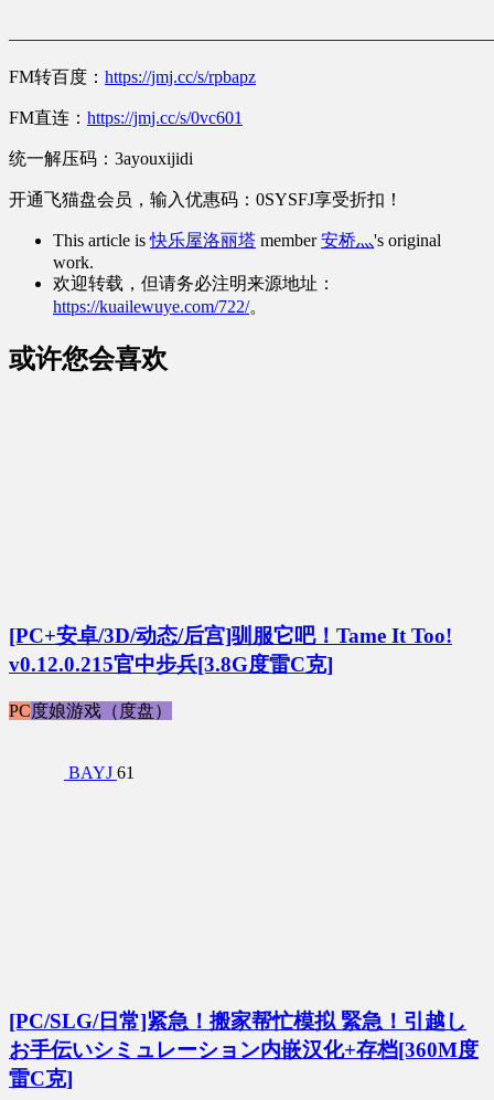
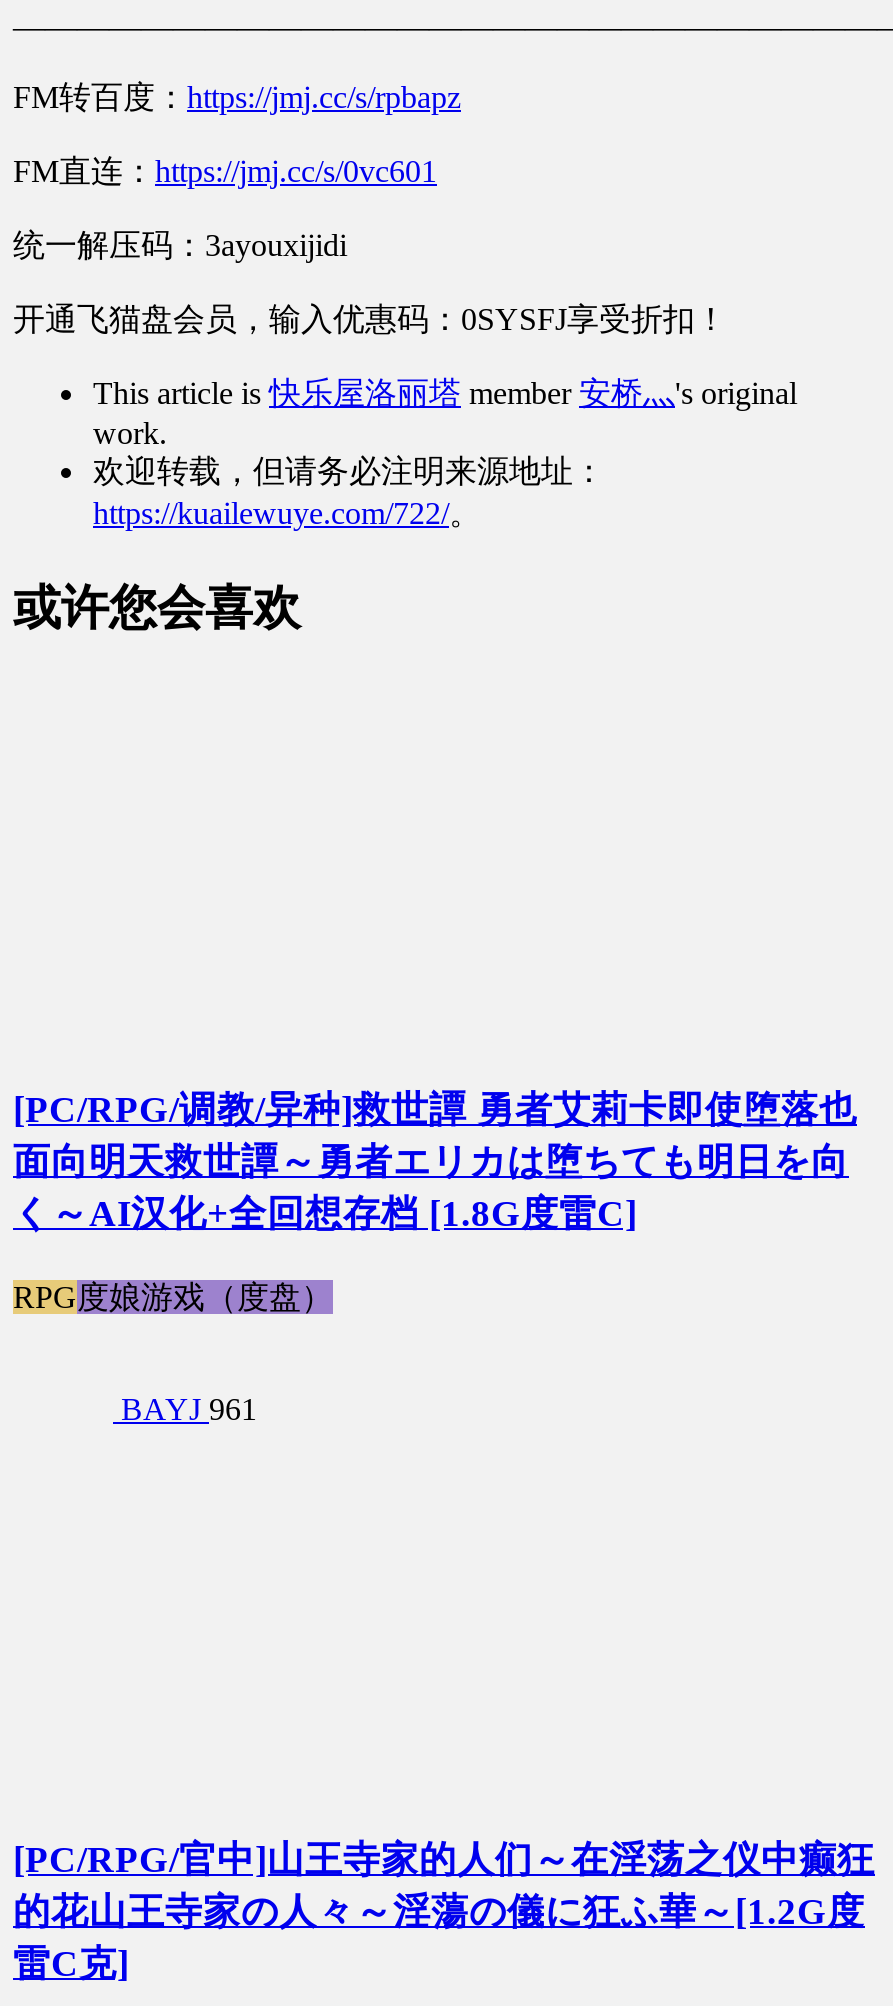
- [PC+安卓/3D/动态/后宫]驯服它吧！Tame It Too!
- v0.12.0.215官中步兵[3.8G度雷C克]
+ [PC/RPG/调教/异种]救世譚 勇者艾莉卡即使堕落也
+ 面向明天救世譚～勇者エリカは堕ちても明日を向
+ く～AI汉化+全回想存档 [1.8G度雷C]

- PC度娘游戏（度盘）
+ RPG度娘游戏（度盘）

- BAYJ 61
+ BAYJ 961

- [PC/SLG/日常]紧急！搬家帮忙模拟 緊急！引越し
- お手伝いシミュレーション内嵌汉化+存档[360M度
+ [PC/RPG/官中]山王寺家的人们～在淫荡之仪中癫狂
+ 的花山王寺家の人々～淫蕩の儀に狂ふ華～[1.2G度
